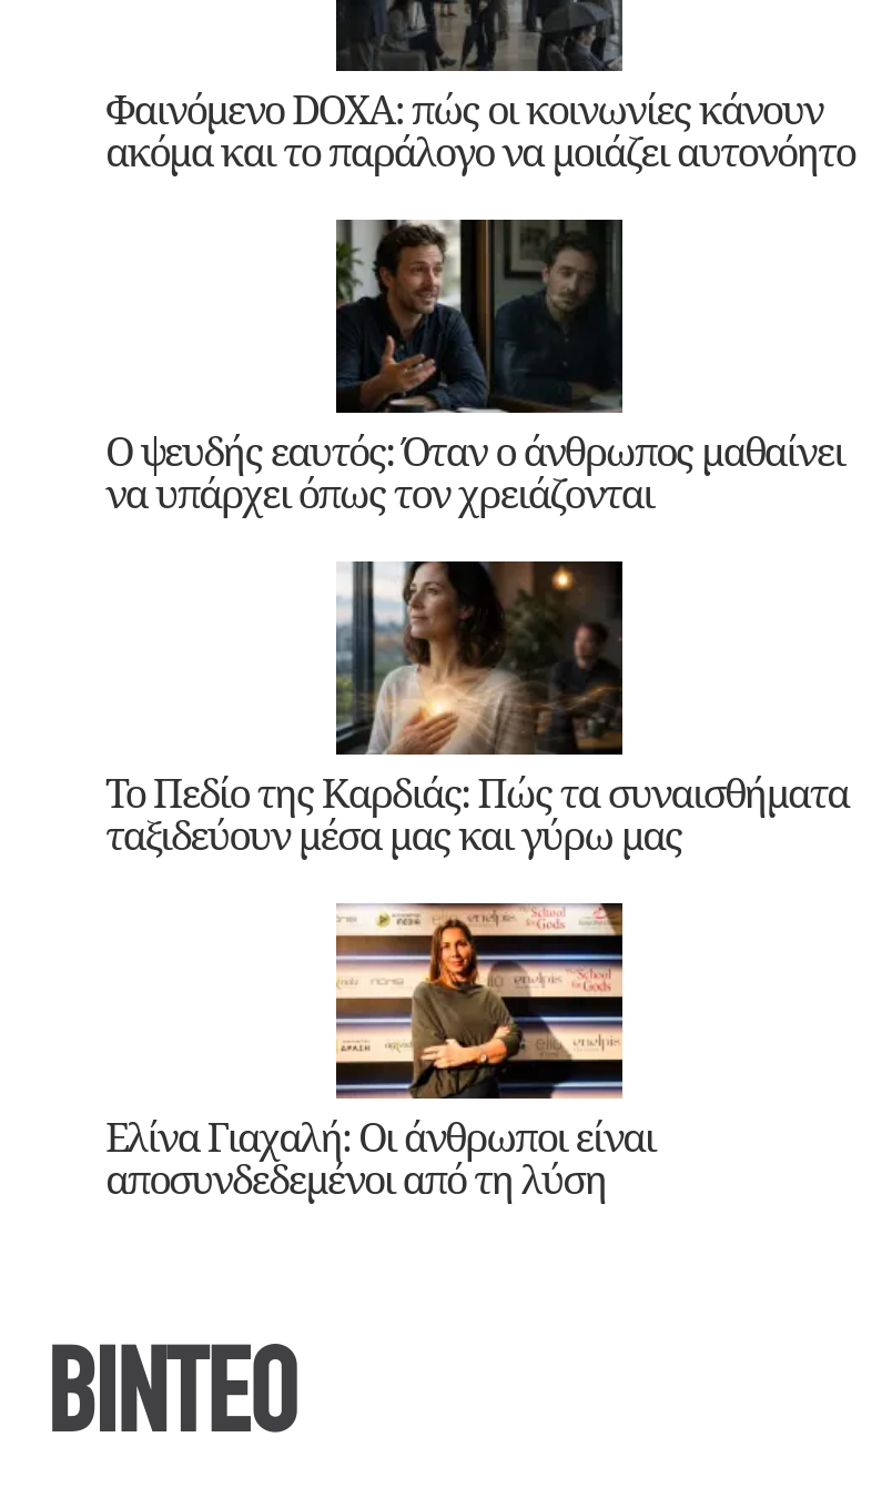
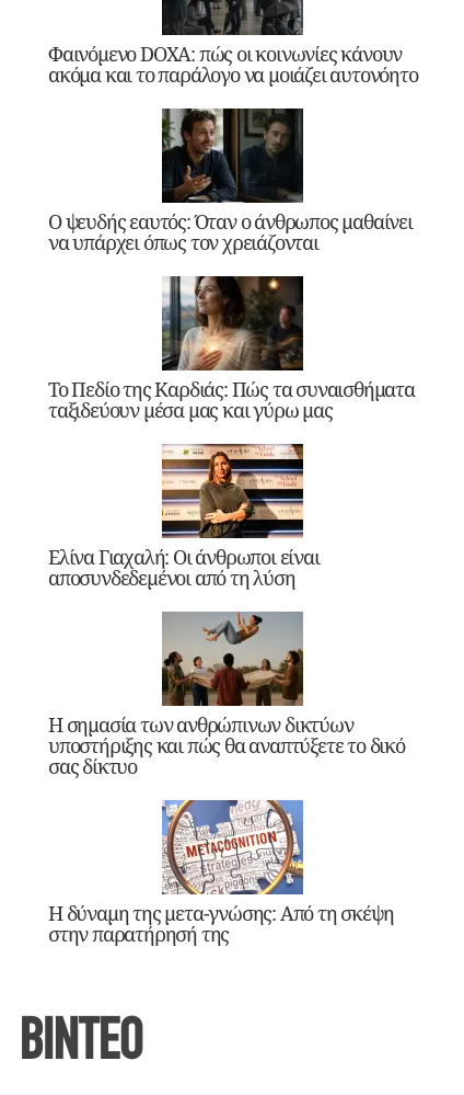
+ [image]
+ Η σημασία των ανθρώπινων δικτύων
+ υποστήριξης και πώς θα αναπτύξετε το δικό
+ σας δίκτυο

+ [image]
+ Η δύναμη της μετα-γνώσης: Από τη σκέψη
+ στην παρατήρησή της
